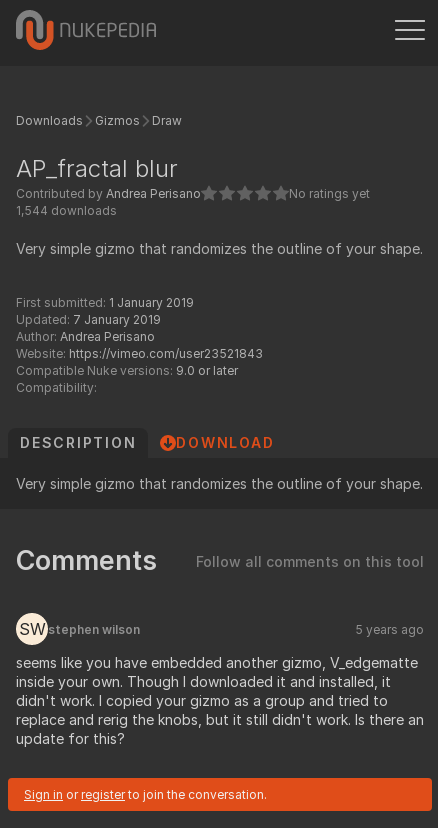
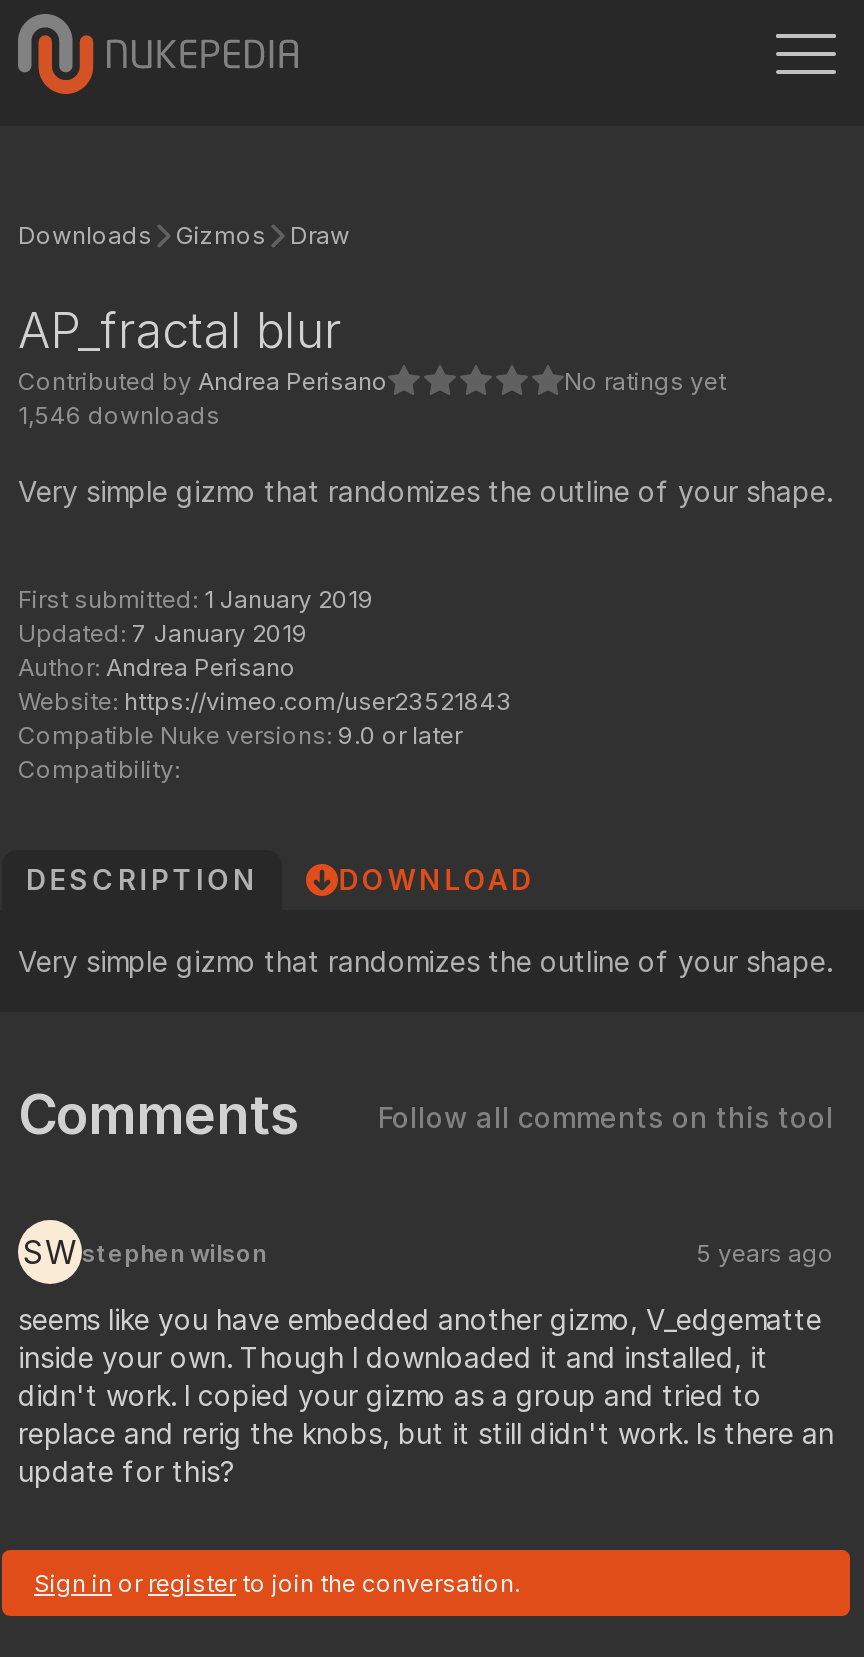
- 1,544 downloads
+ 1,546 downloads
